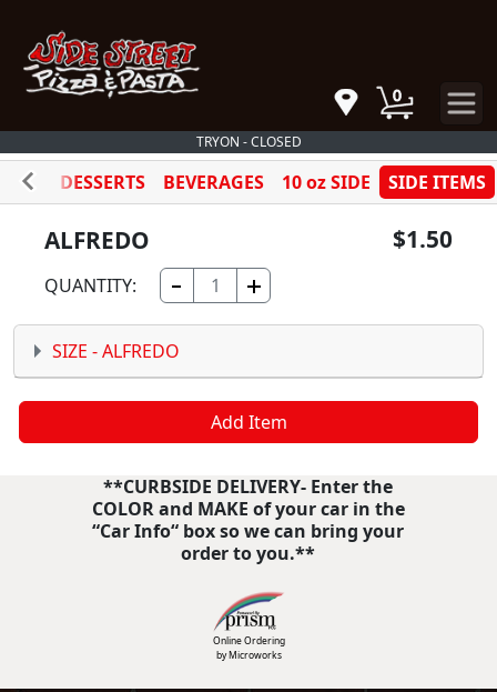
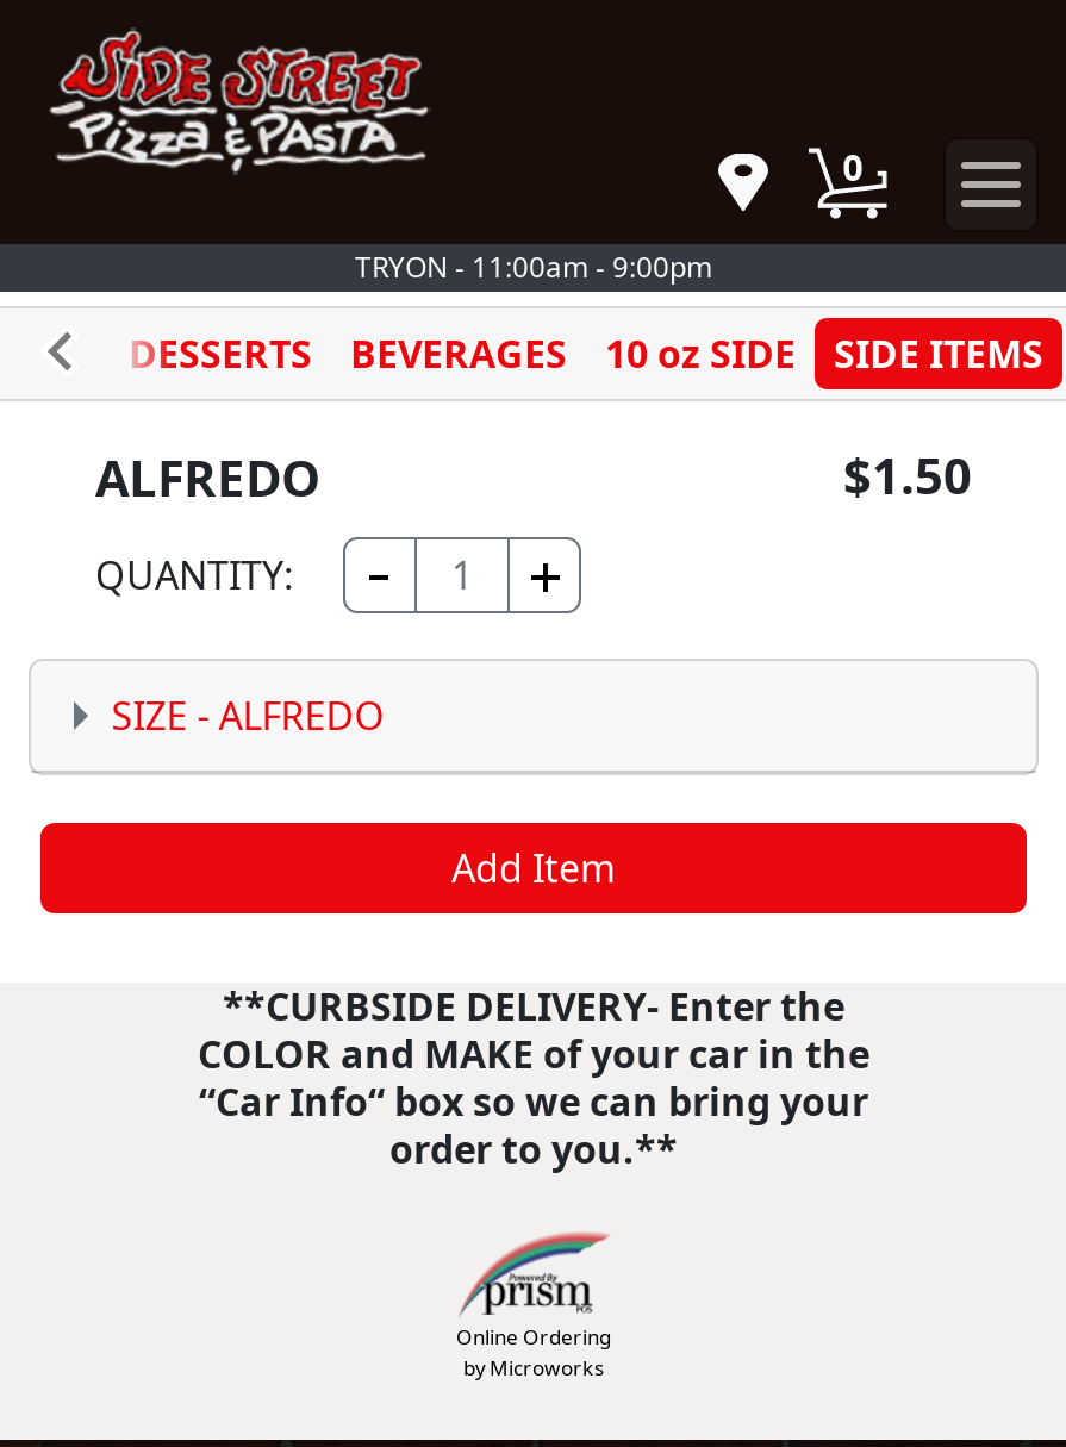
- TRYON - CLOSED
+ TRYON - 11:00am - 9:00pm
